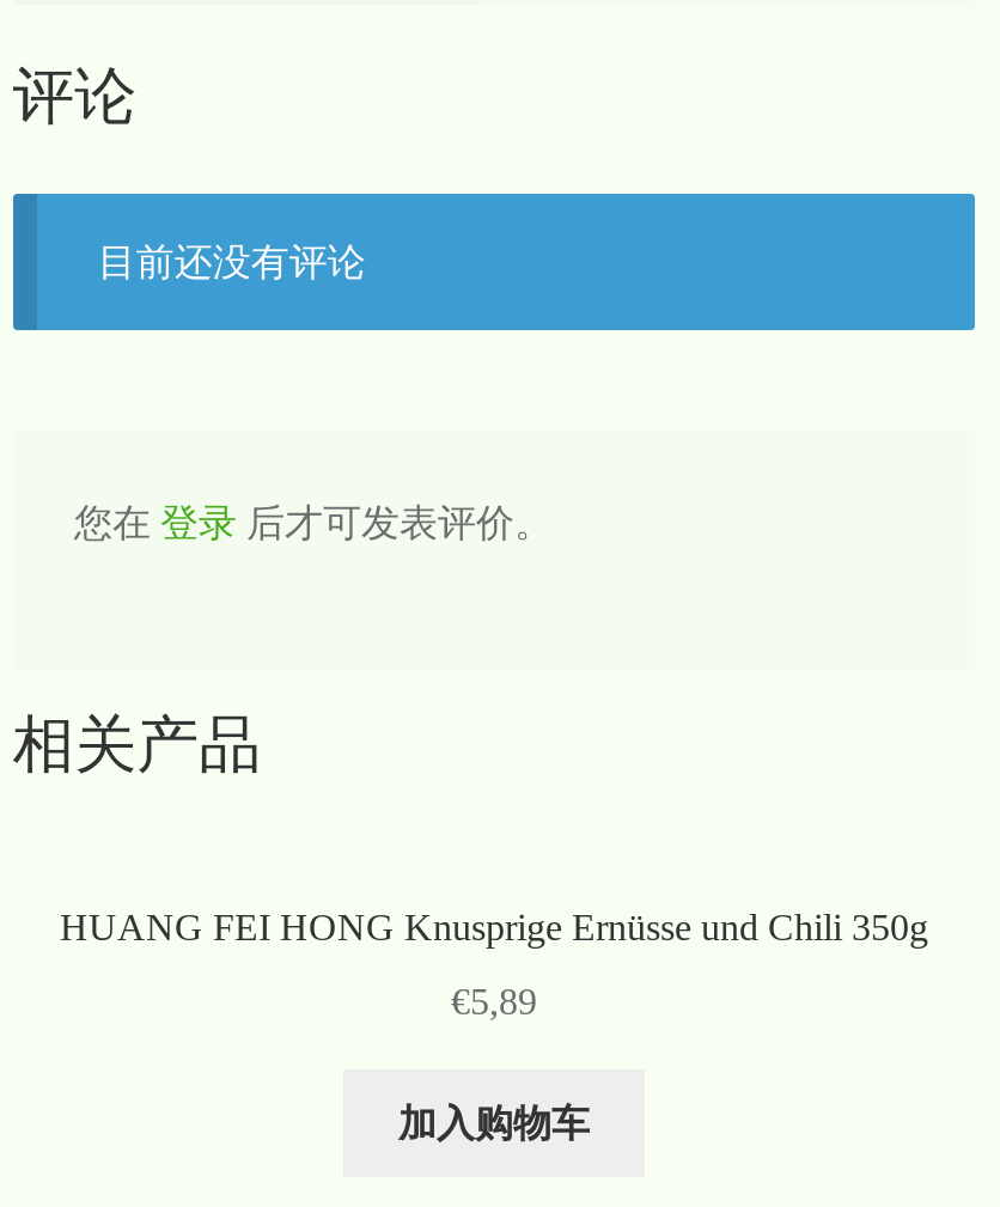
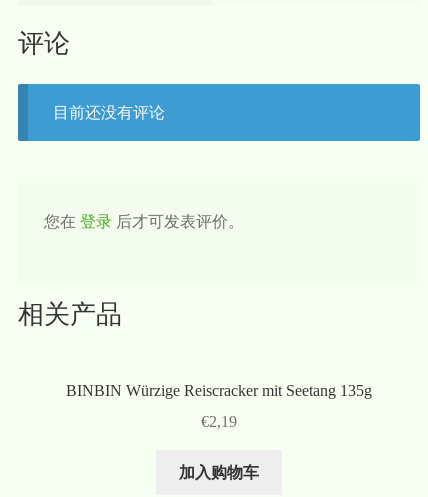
- HUANG FEI HONG Knusprige Ernüsse und Chili 350g
+ BINBIN Würzige Reiscracker mit Seetang 135g

- €5,89
+ €2,19
